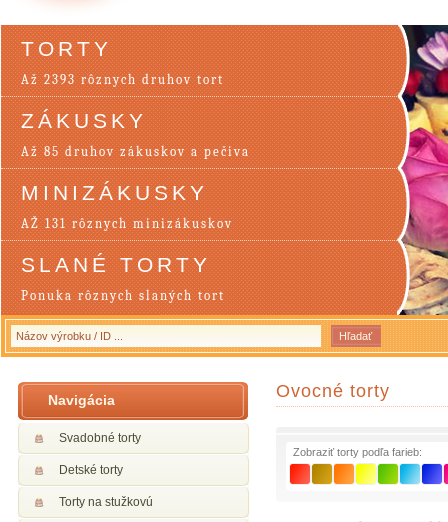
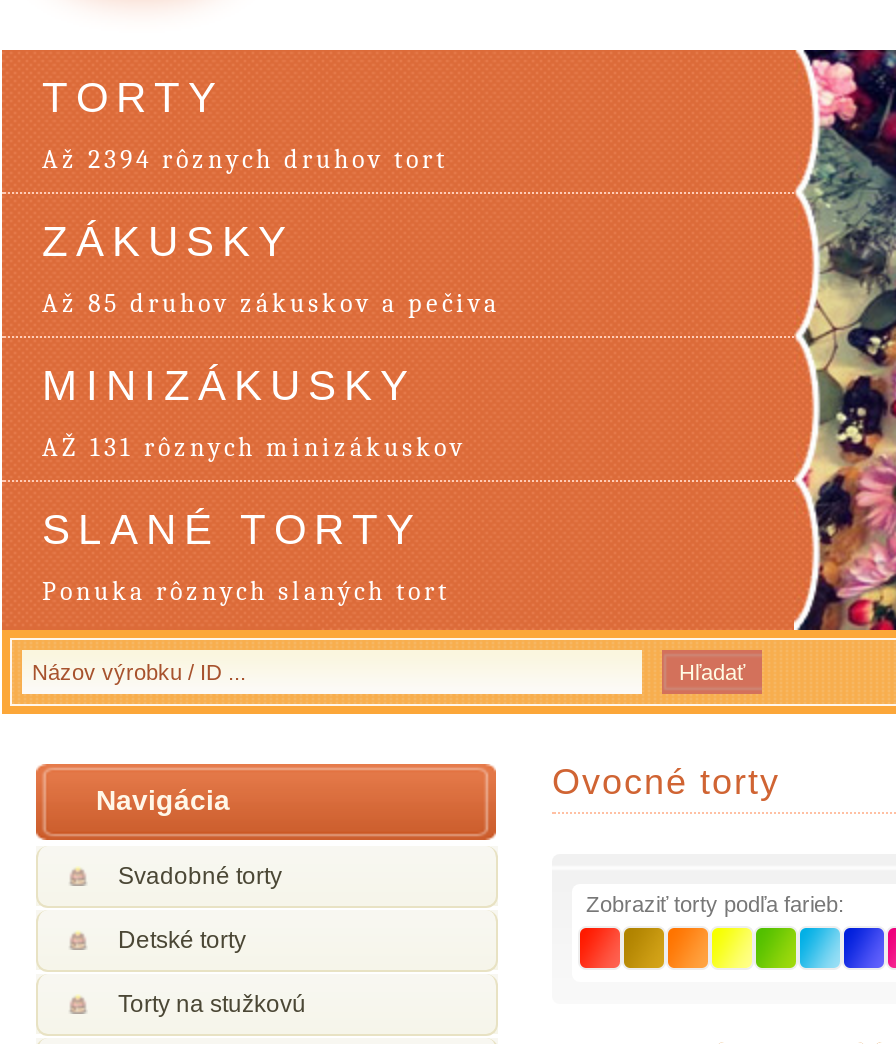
- [image]
+ [image]

- Až 2393 rôznych druhov tort
+ Až 2394 rôznych druhov tort
